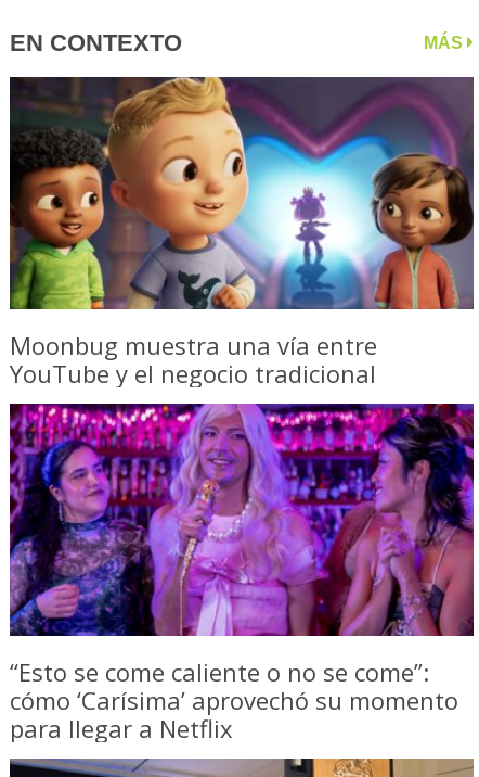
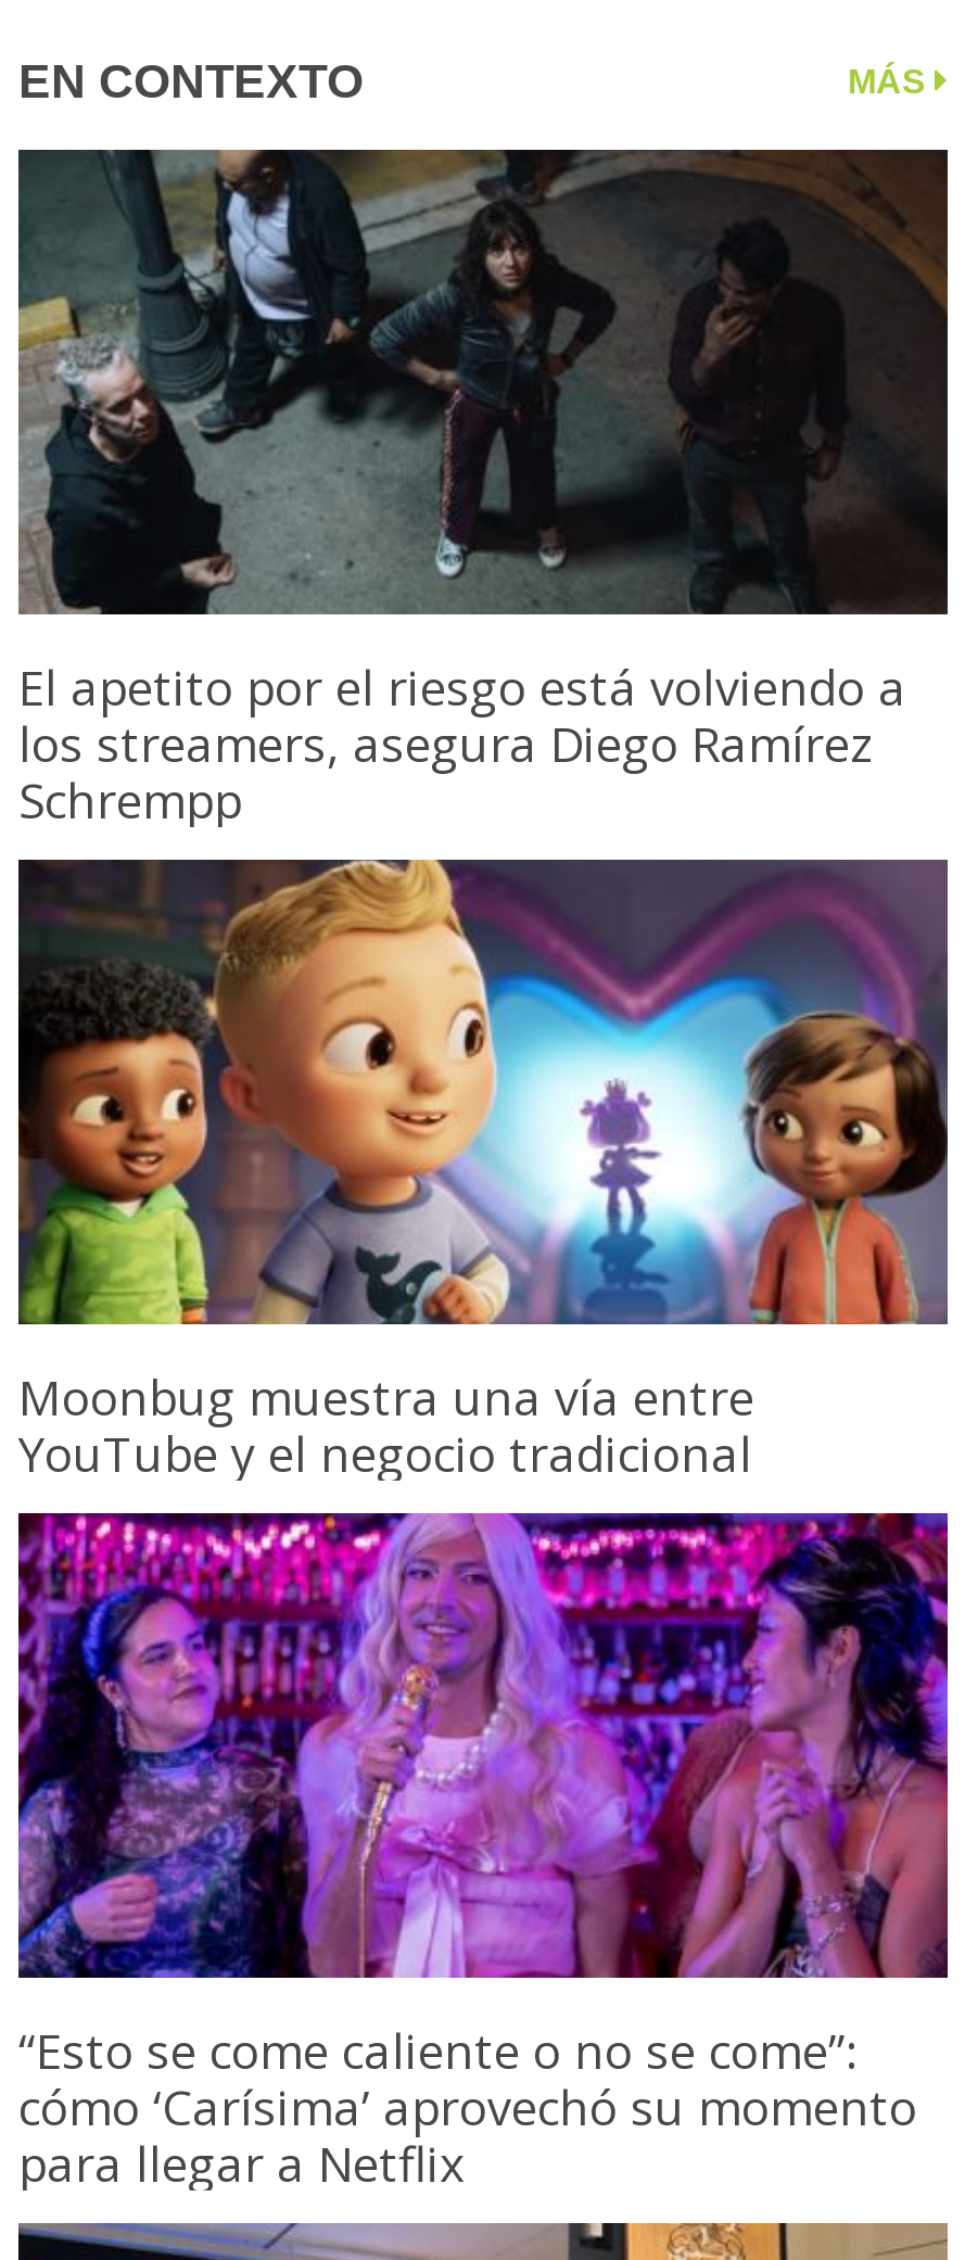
+ [image]
+ El apetito por el riesgo está volviendo a
+ los streamers, asegura Diego Ramírez
+ Schrempp
